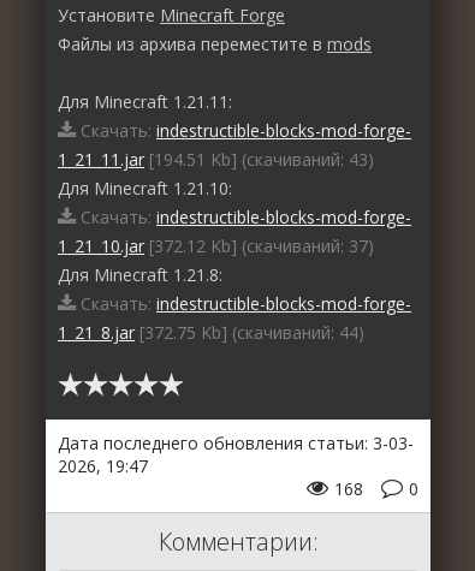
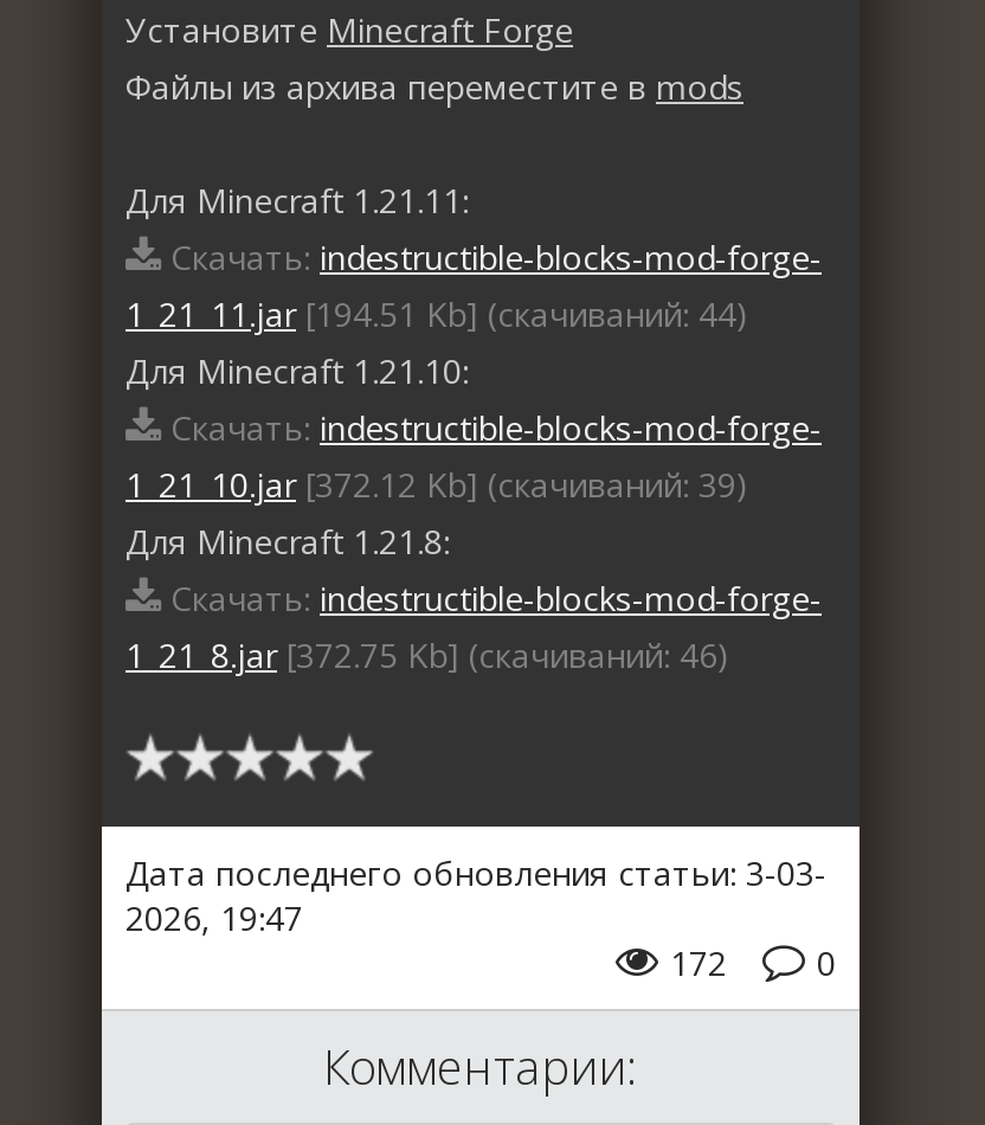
- 1_21_11.jar [194.51 Kb] (cкачиваний: 43)
+ 1_21_11.jar [194.51 Kb] (cкачиваний: 44)

- 1_21_10.jar [372.12 Kb] (cкачиваний: 37)
+ 1_21_10.jar [372.12 Kb] (cкачиваний: 39)

- 1_21_8.jar [372.75 Kb] (cкачиваний: 44)
+ 1_21_8.jar [372.75 Kb] (cкачиваний: 46)

- 168 0
+ 172 0
